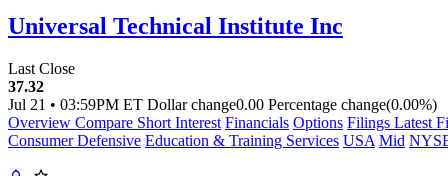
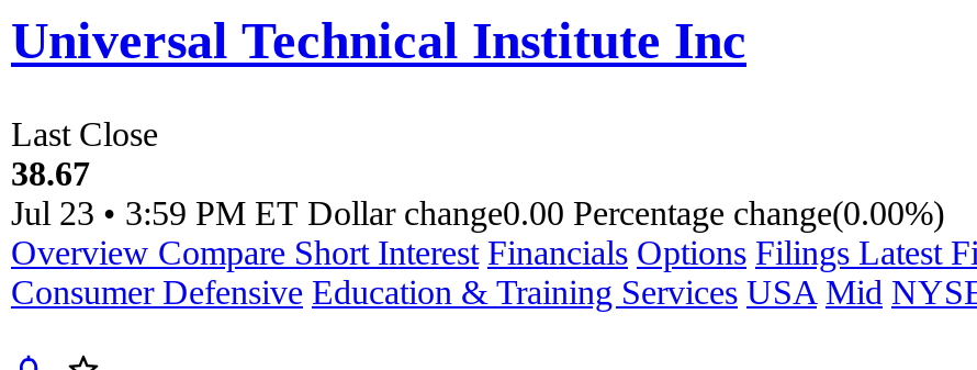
- 37.32
- Jul 21 • 03:59PM ET Dollar change0.00 Percentage change(0.00%)
+ 38.67
+ Jul 23 • 3:59 PM ET Dollar change0.00 Percentage change(0.00%)
